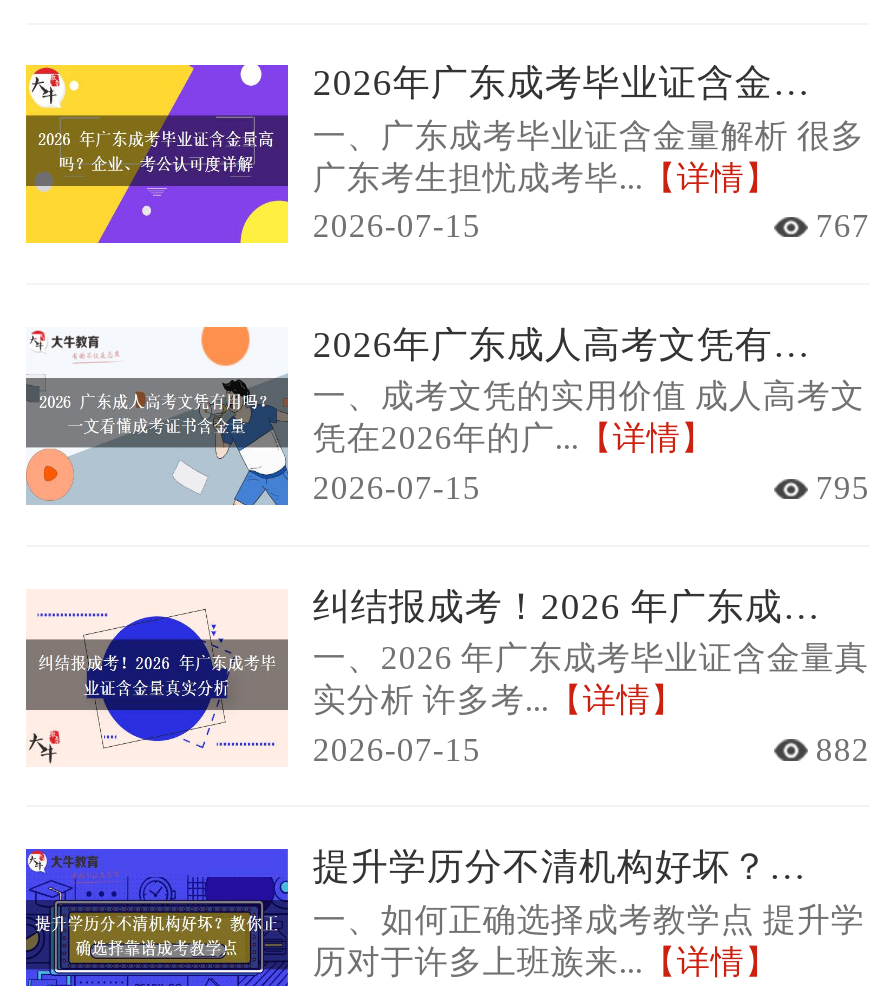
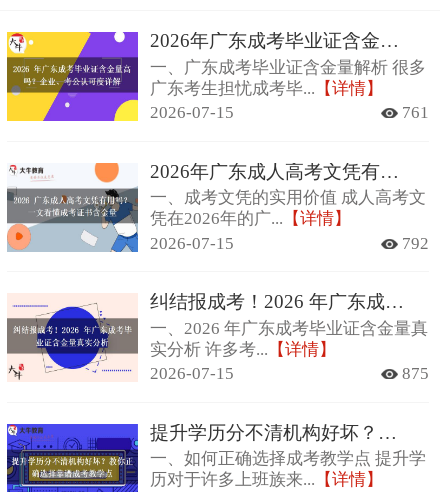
- 767
+ 761

- 795
+ 792

- 882
+ 875
